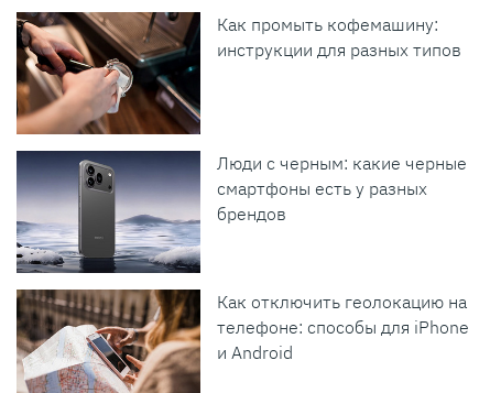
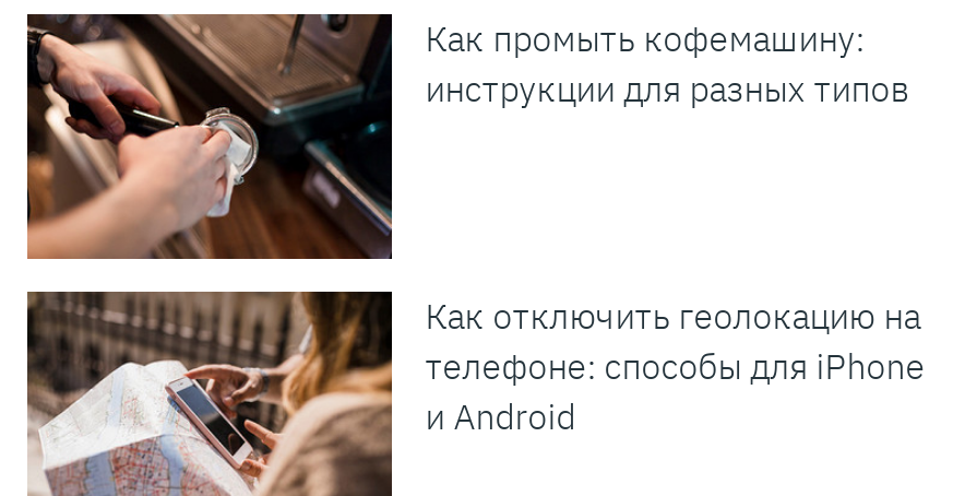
- [image]
- Люди с черным: какие черные
- смартфоны есть у разных
- брендов
